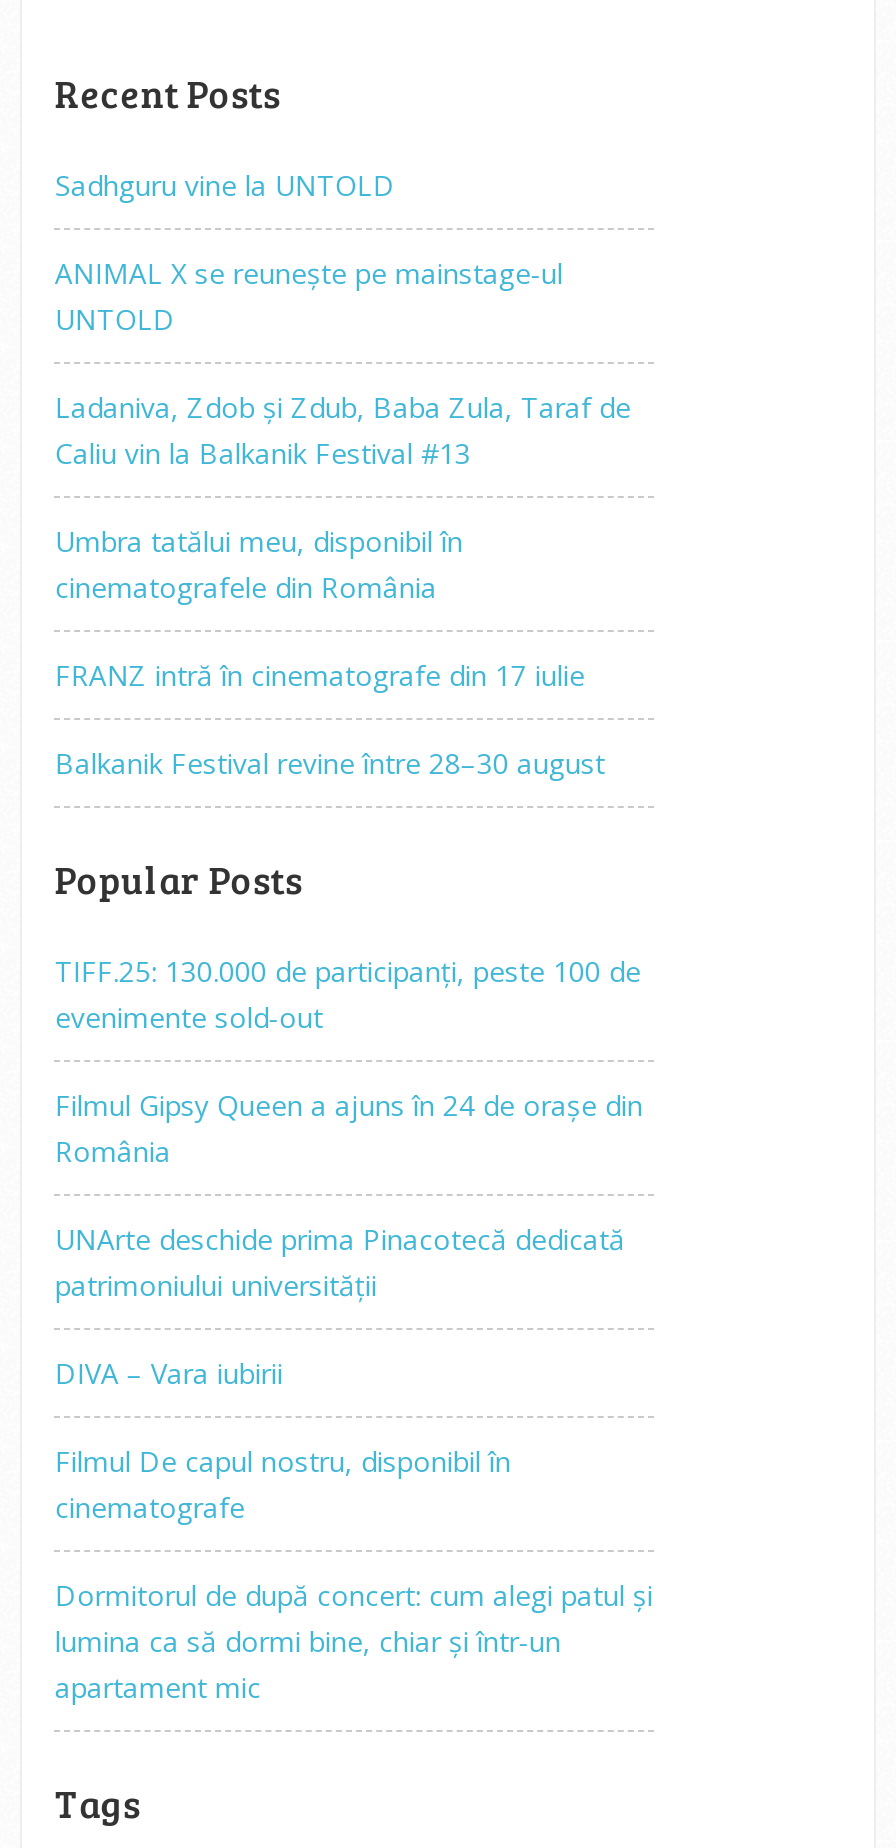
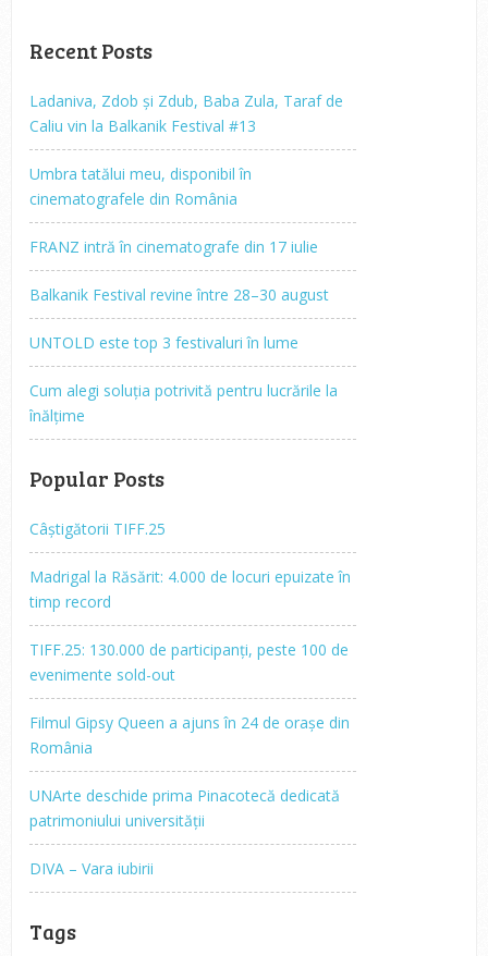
- Sadhguru vine la UNTOLD
- ANIMAL X se reunește pe mainstage-ul
- UNTOLD

moved up: Ladaniva, Zdob și Zdub, Baba Zula, Taraf de | Caliu vin la Balkanik Festival #13 | Umbra tatălui meu, disponibil în | cinematografele din România | FRANZ intră în cinematografe din 17 iulie | Balkanik Festival revine între 28–30 august

+ UNTOLD este top 3 festivaluri în lume
+ Cum alegi soluția potrivită pentru lucrările la
+ înălțime

+ Câștigătorii TIFF.25
+ Madrigal la Răsărit: 4.000 de locuri epuizate în
+ timp record

moved down: TIFF.25: 130.000 de participanți, peste 100 de | evenimente sold-out | Filmul Gipsy Queen a ajuns în 24 de orașe din | România | UNArte deschide prima Pinacotecă dedicată | patrimoniului universității | DIVA – Vara iubirii

- Filmul De capul nostru, disponibil în
- cinematografe
- Dormitorul de după concert: cum alegi patul și
- lumina ca să dormi bine, chiar și într-un
- apartament mic
